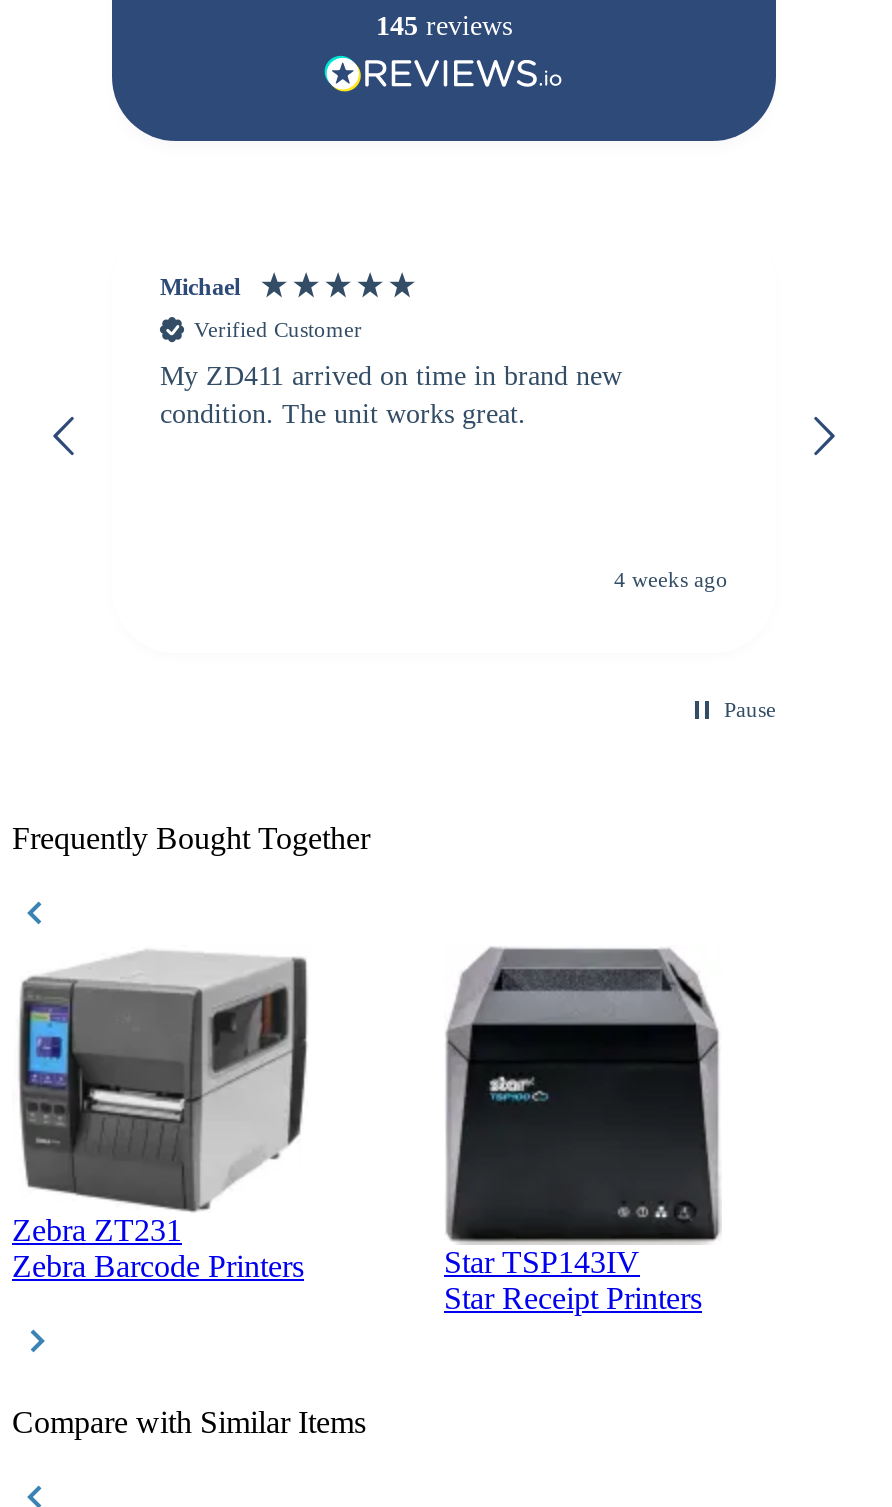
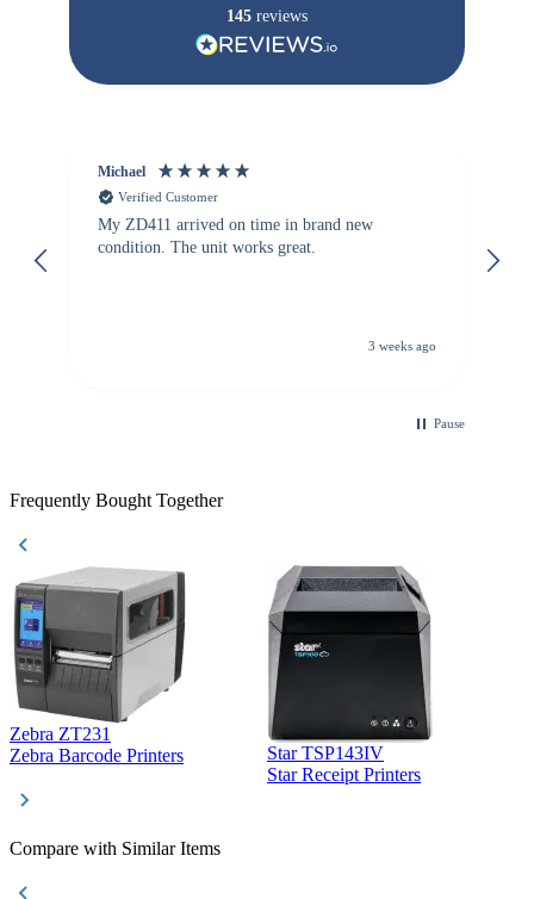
- 4 weeks ago
+ 3 weeks ago
